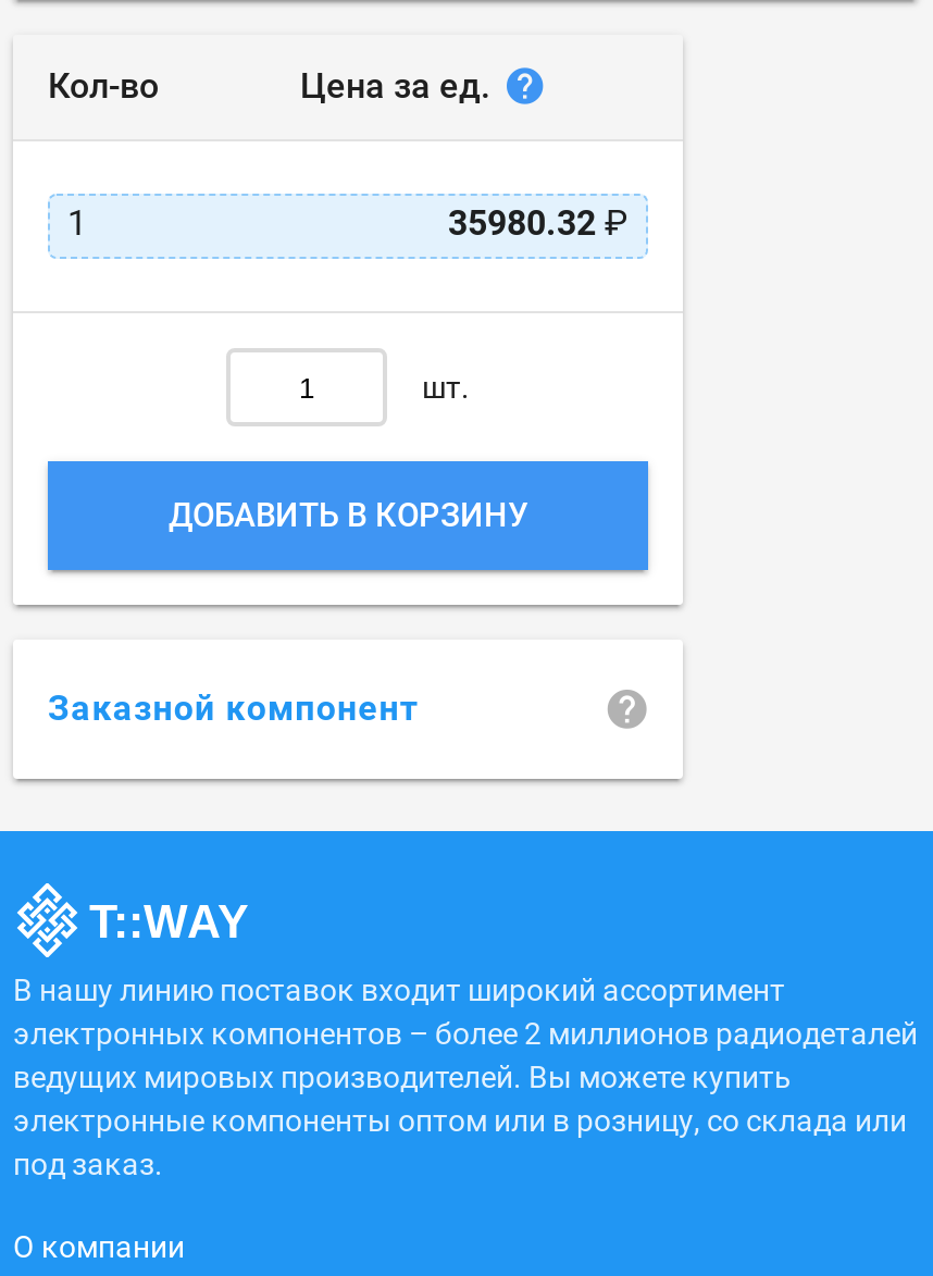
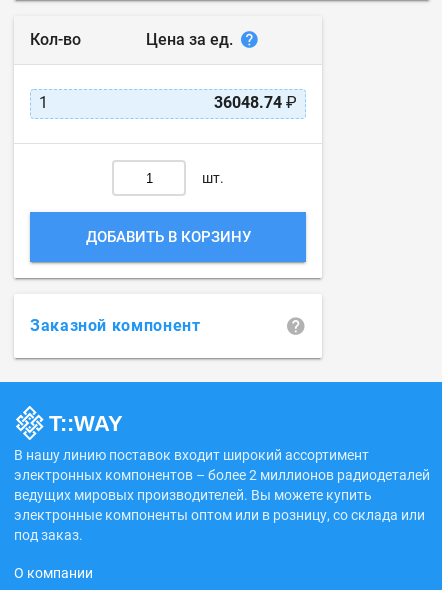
- 35980.32 ₽
+ 36048.74 ₽
